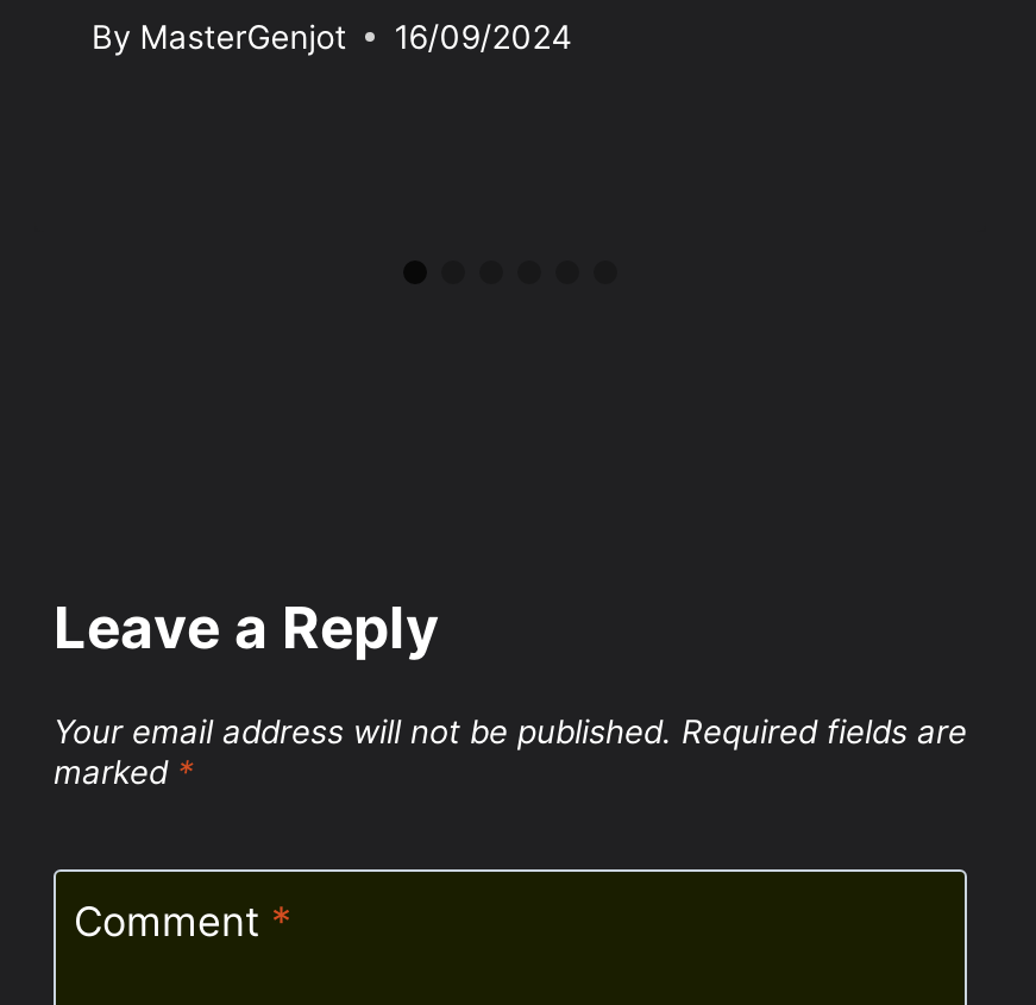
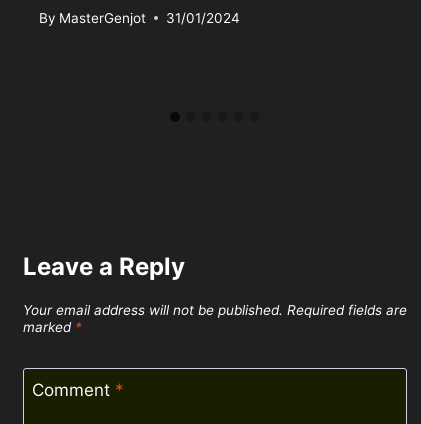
- By MasterGenjot 16/09/2024
+ By MasterGenjot 31/01/2024
